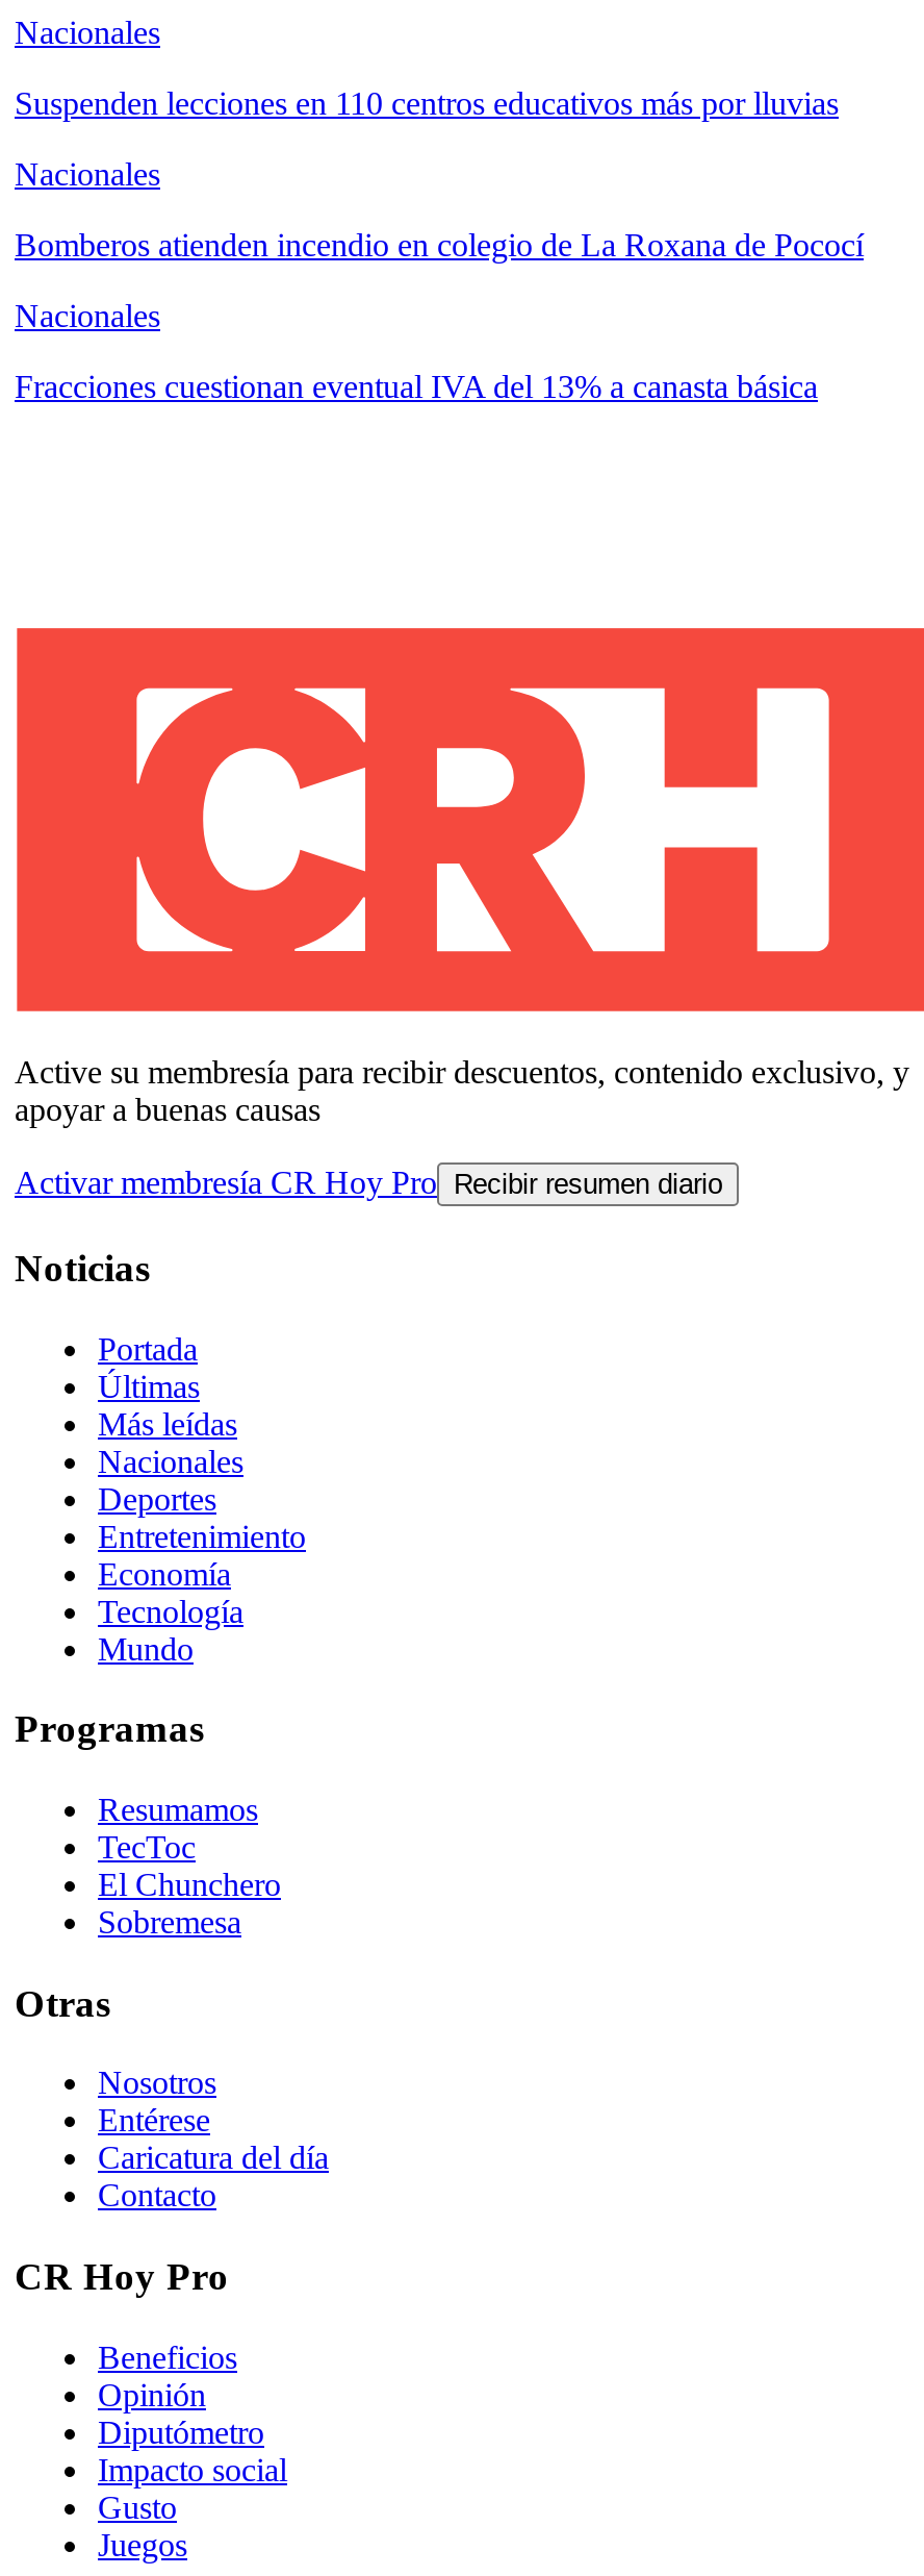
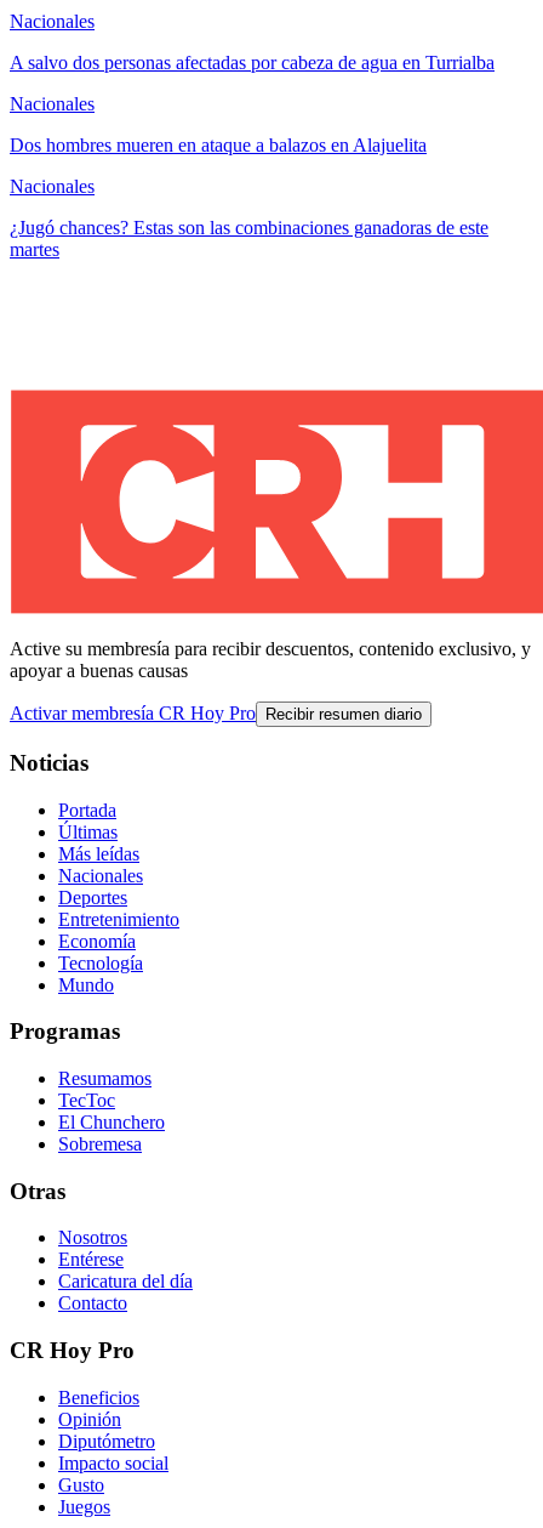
- Suspenden lecciones en 110 centros educativos más por lluvias
+ A salvo dos personas afectadas por cabeza de agua en Turrialba

- Bomberos atienden incendio en colegio de La Roxana de Pococí
+ Dos hombres mueren en ataque a balazos en Alajuelita

- Fracciones cuestionan eventual IVA del 13% a canasta básica
+ ¿Jugó chances? Estas son las combinaciones ganadoras de este
+ martes
